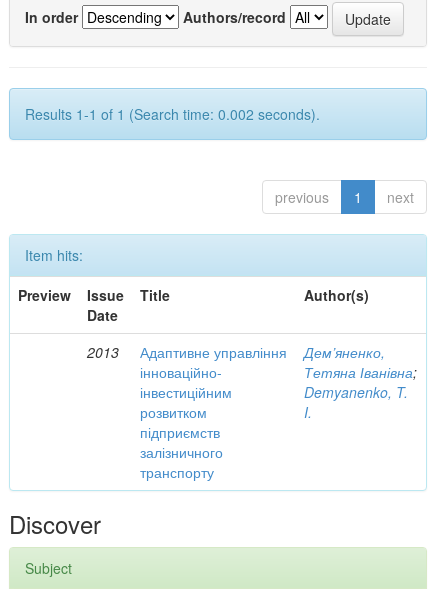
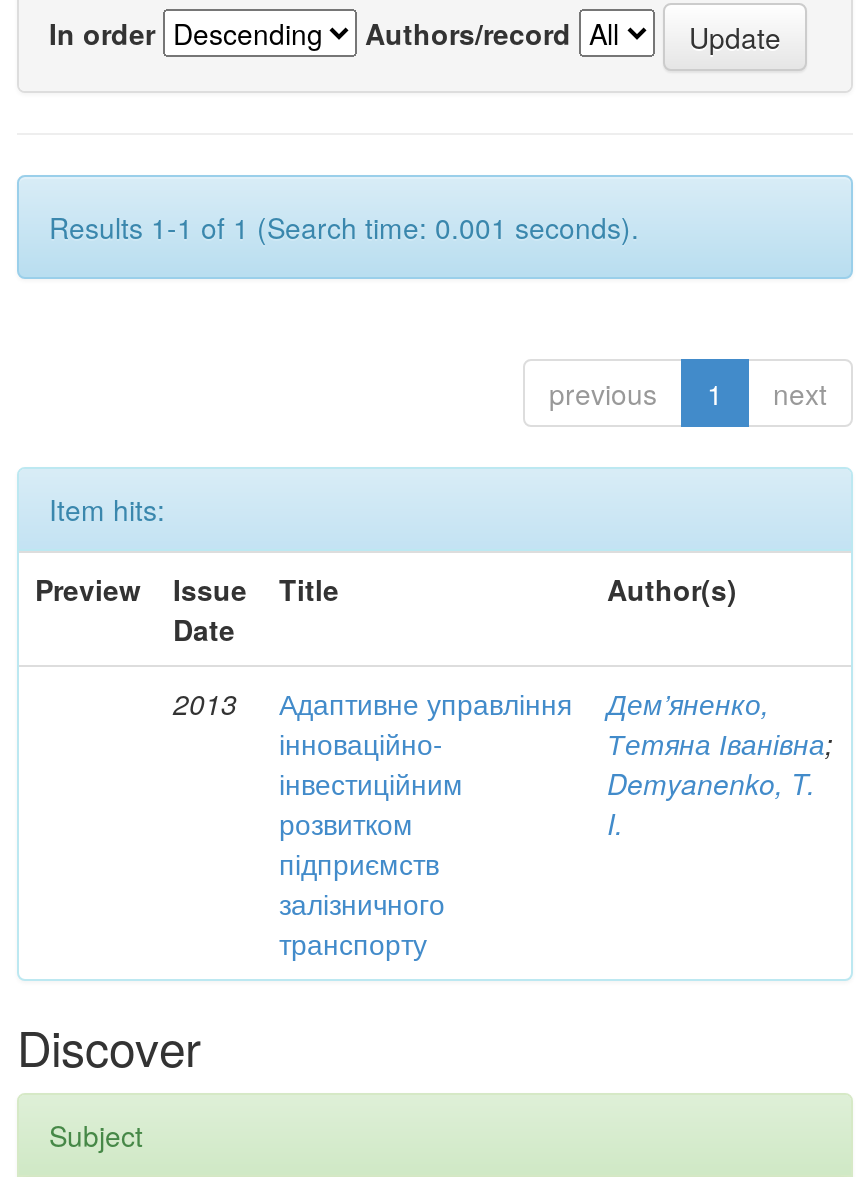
- Results 1-1 of 1 (Search time: 0.002 seconds).
+ Results 1-1 of 1 (Search time: 0.001 seconds).
